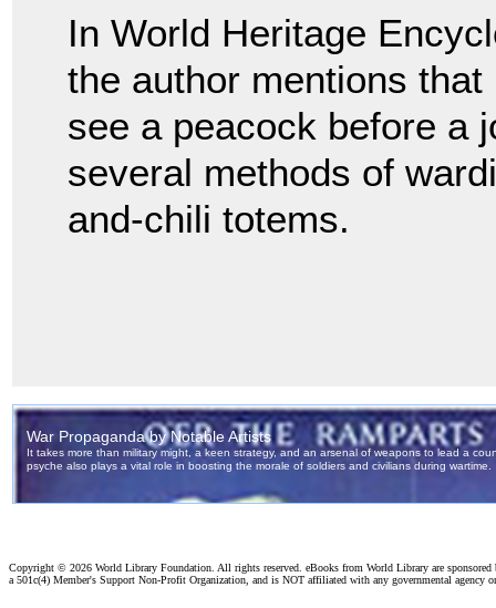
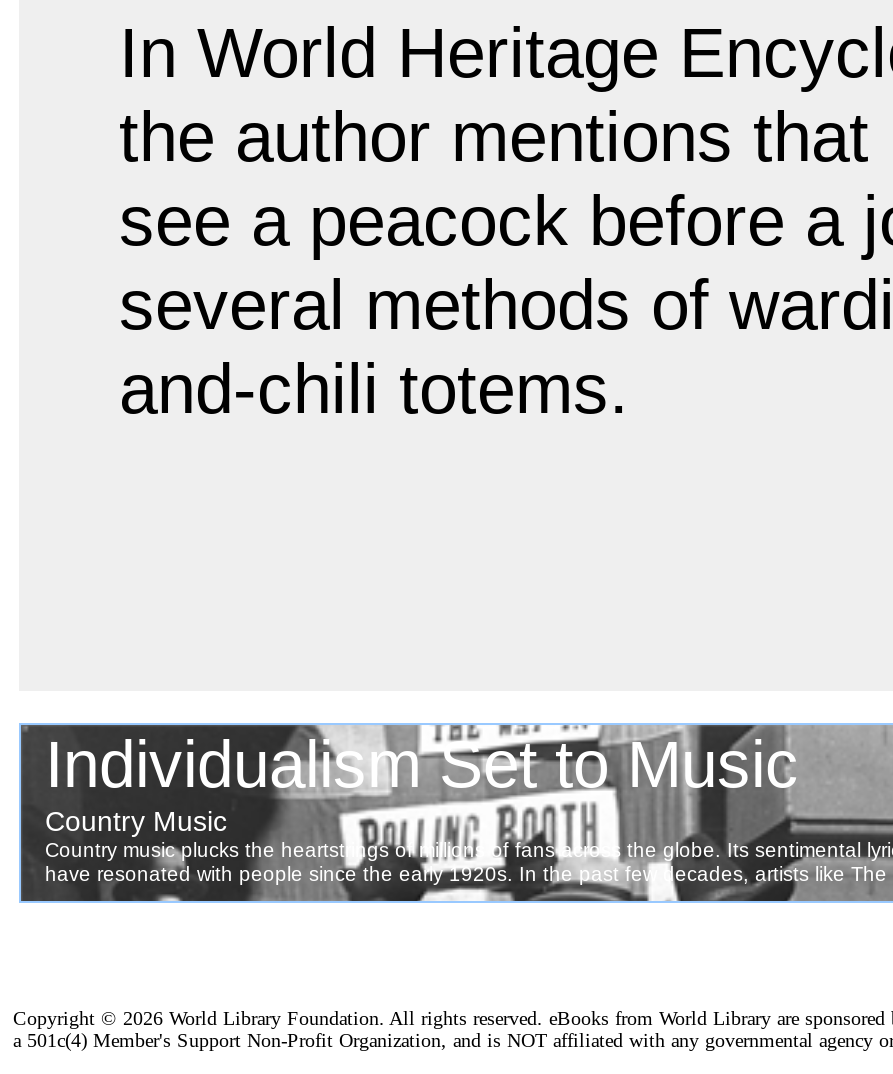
- [image]
+ [image]
